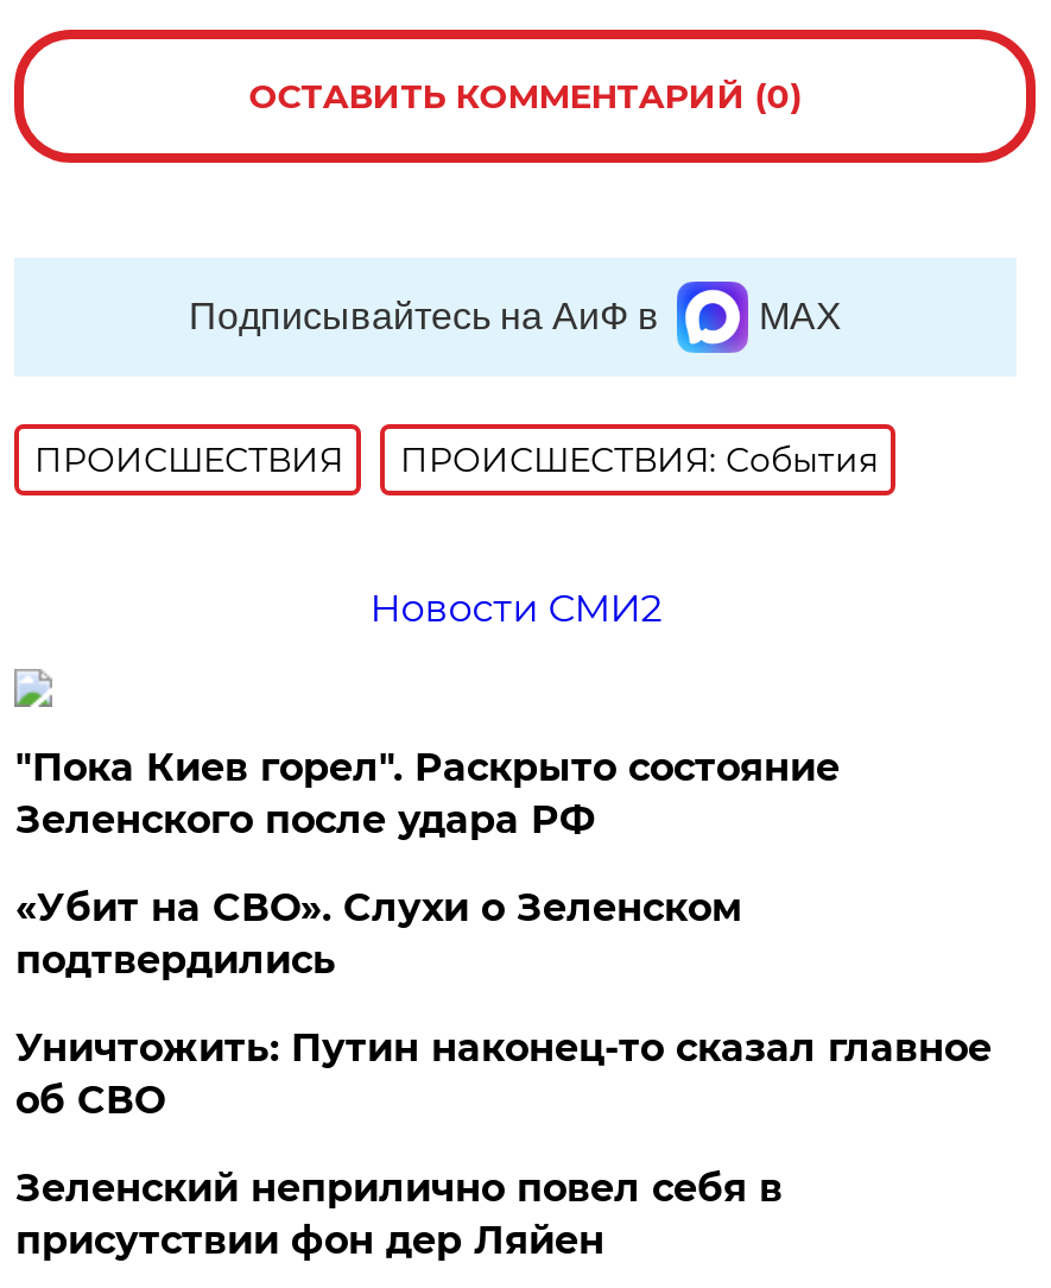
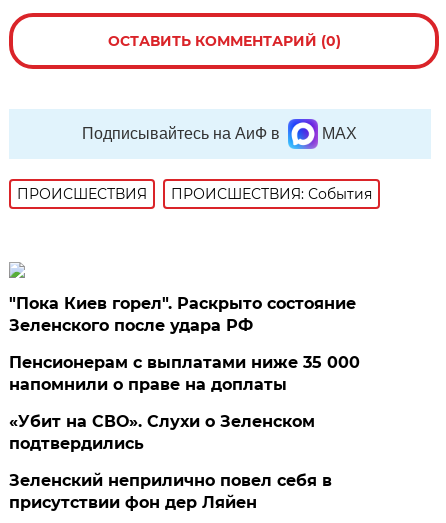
- Новости СМИ2

+ Пенсионерам с выплатами ниже 35 000
+ напомнили о праве на доплаты

moved down: «Убит на СВО». Слухи о Зеленском | подтвердились

- Уничтожить: Путин наконец-то сказал главное
- об СВО
